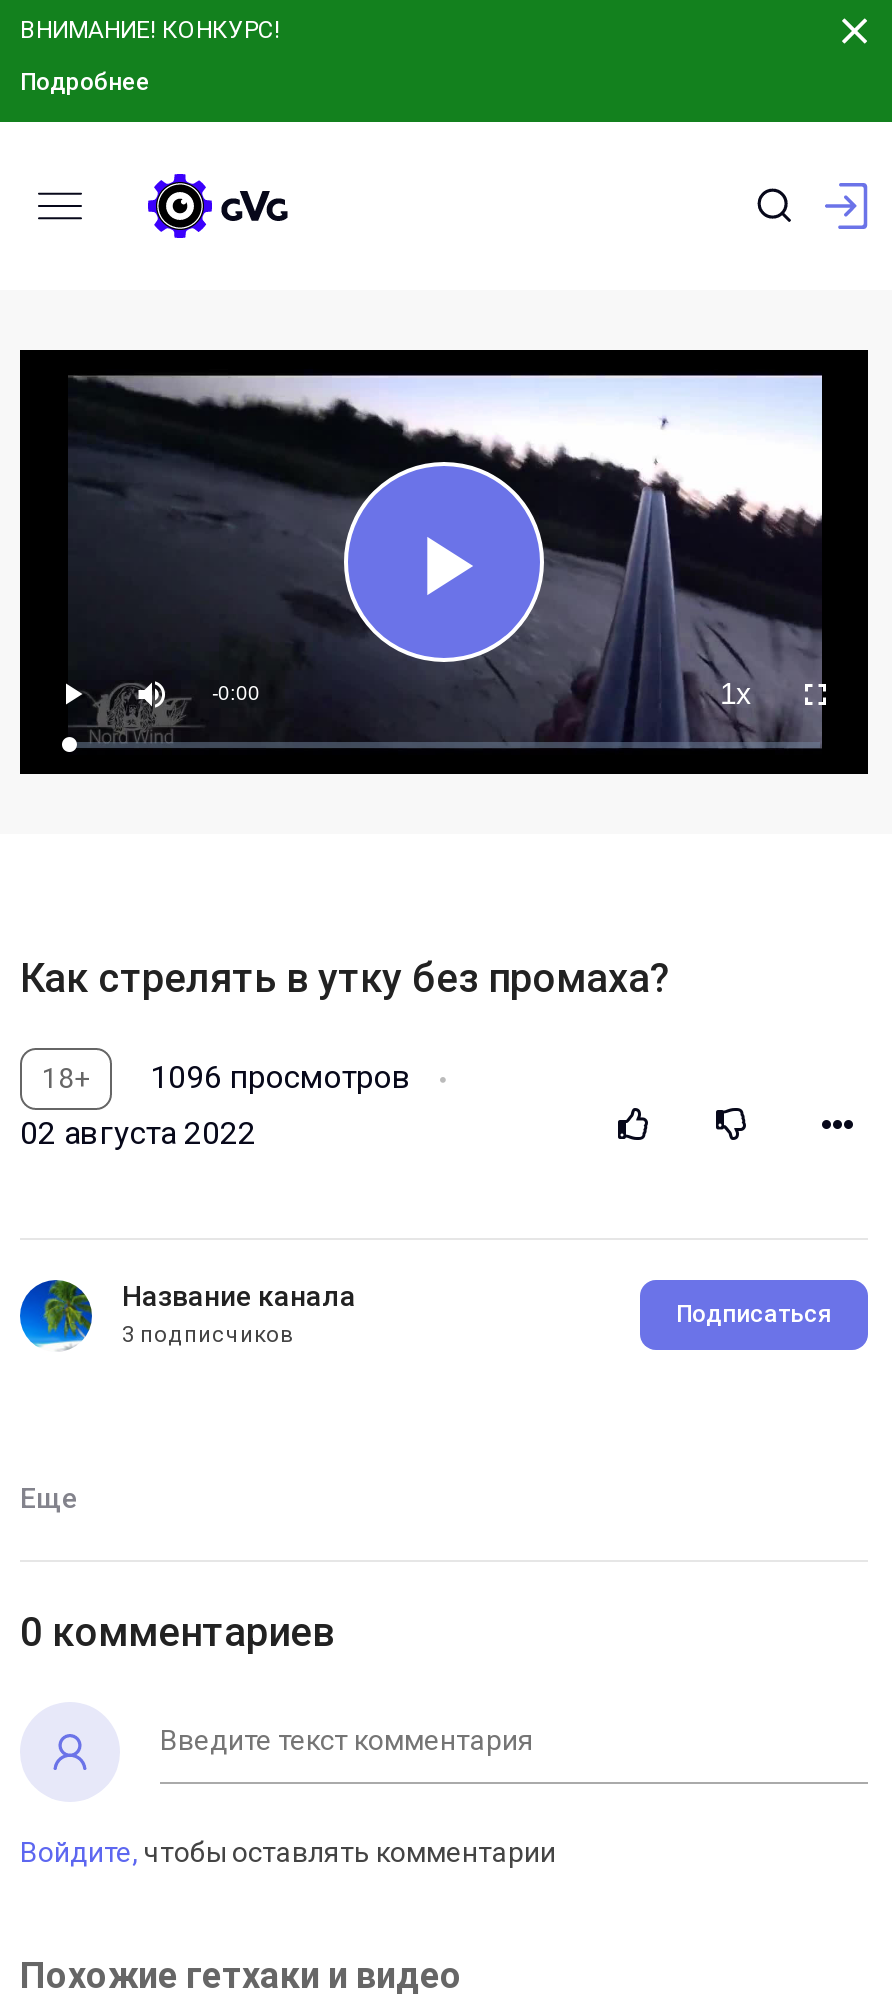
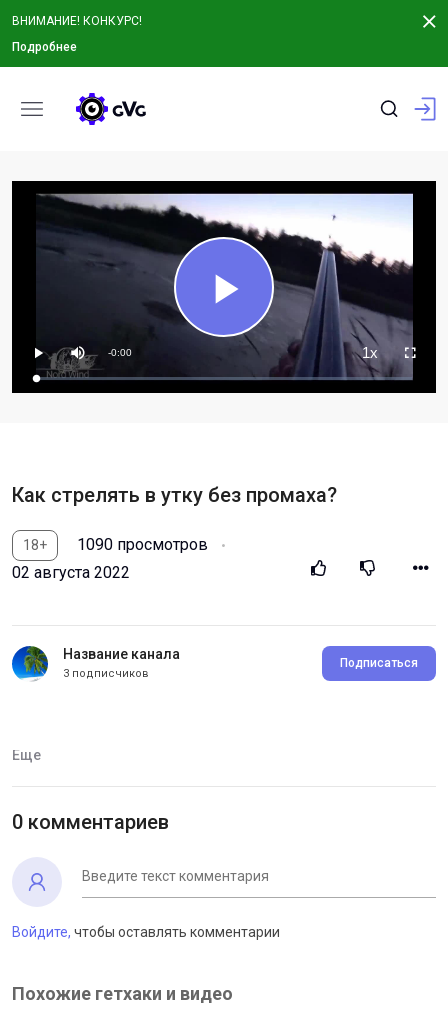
- 18+ 1096 просмотров
+ 18+ 1090 просмотров
